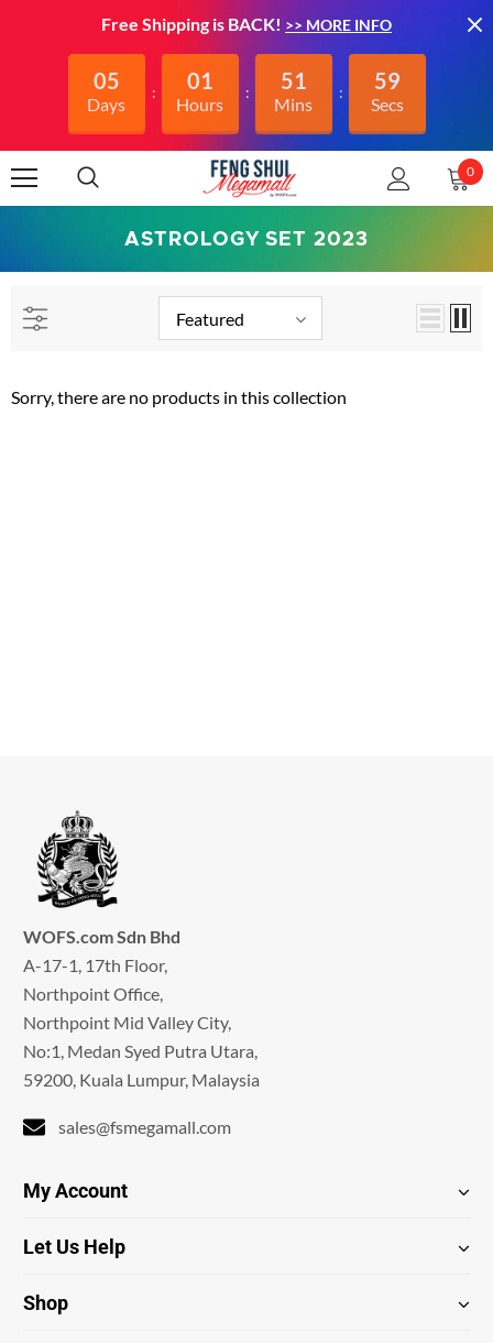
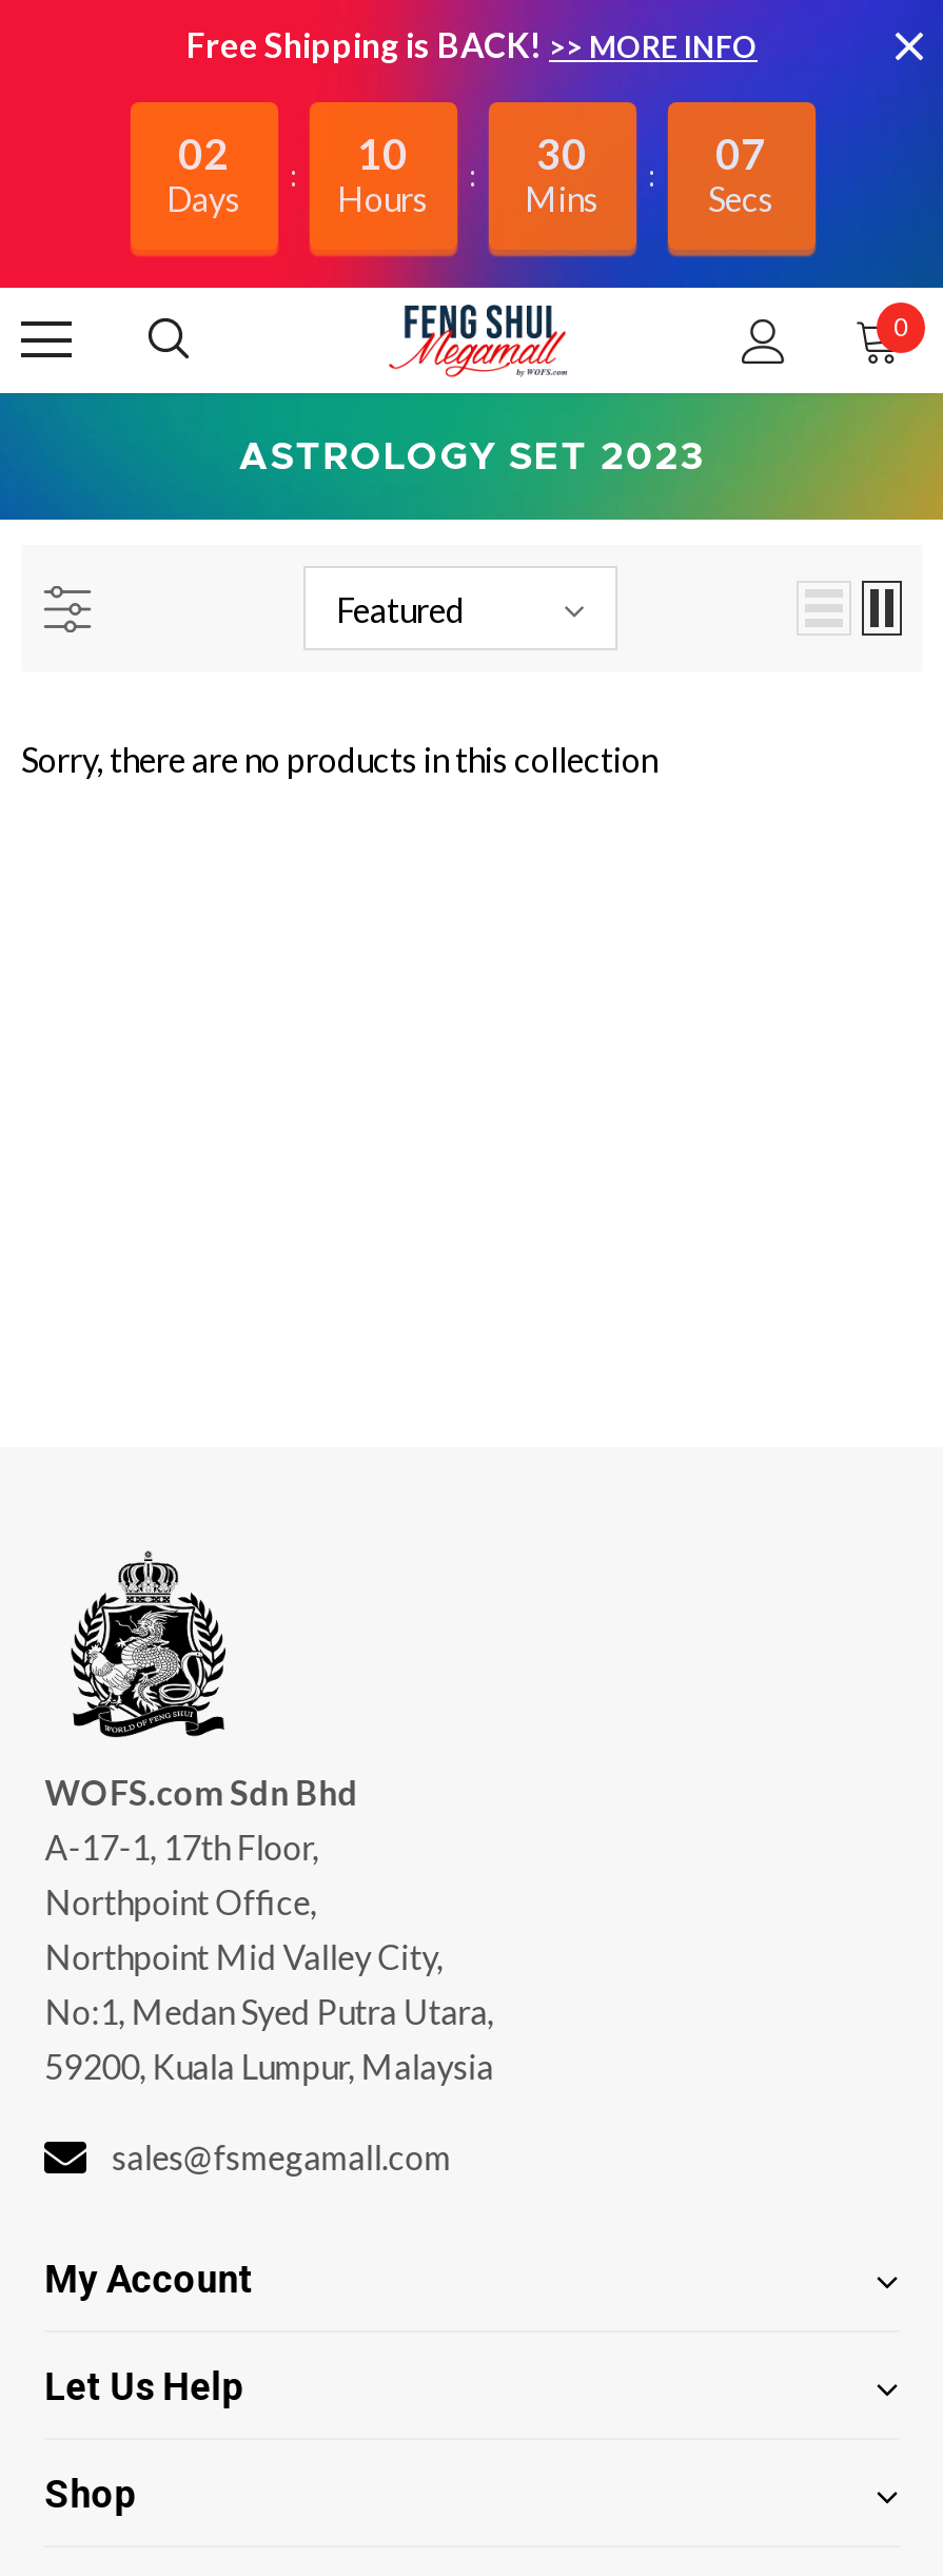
- 05
+ 02

- 01
+ 10

- 51
+ 30

- 59
+ 07
